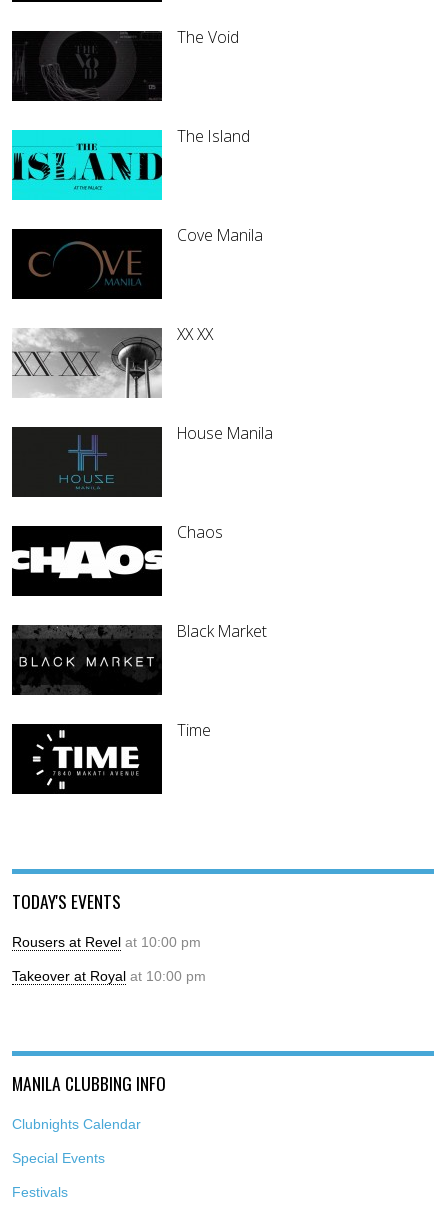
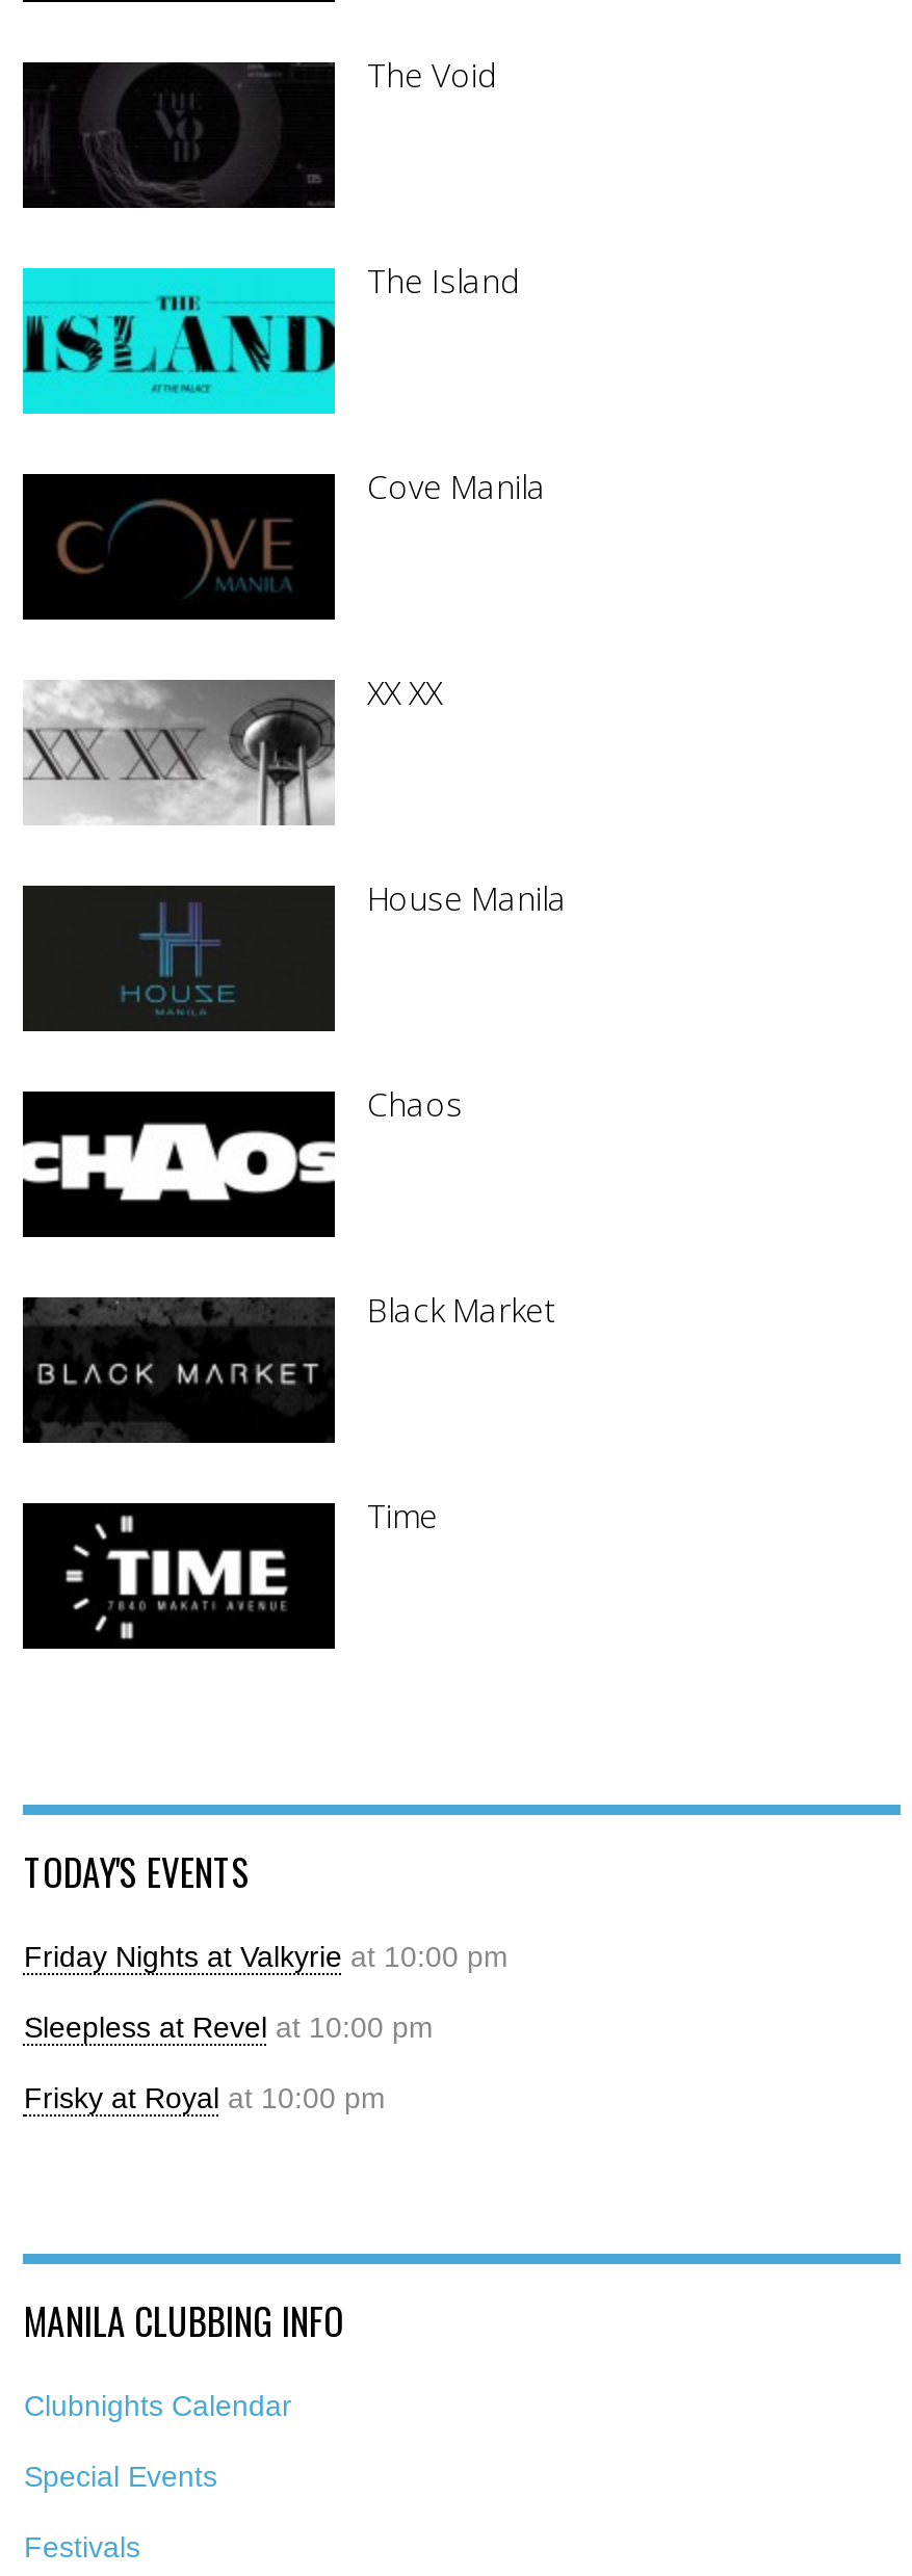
- Rousers at Revel at 10:00 pm
- Takeover at Royal at 10:00 pm
+ Friday Nights at Valkyrie at 10:00 pm
+ Sleepless at Revel at 10:00 pm
+ Frisky at Royal at 10:00 pm
